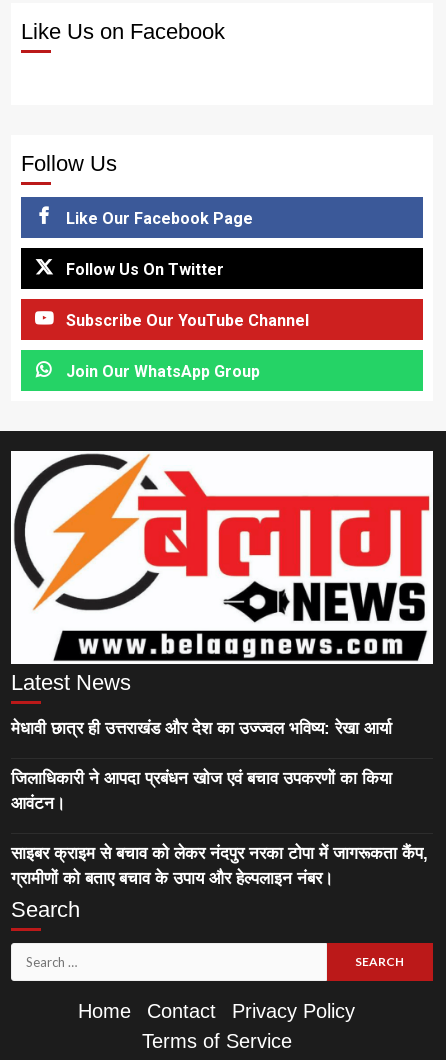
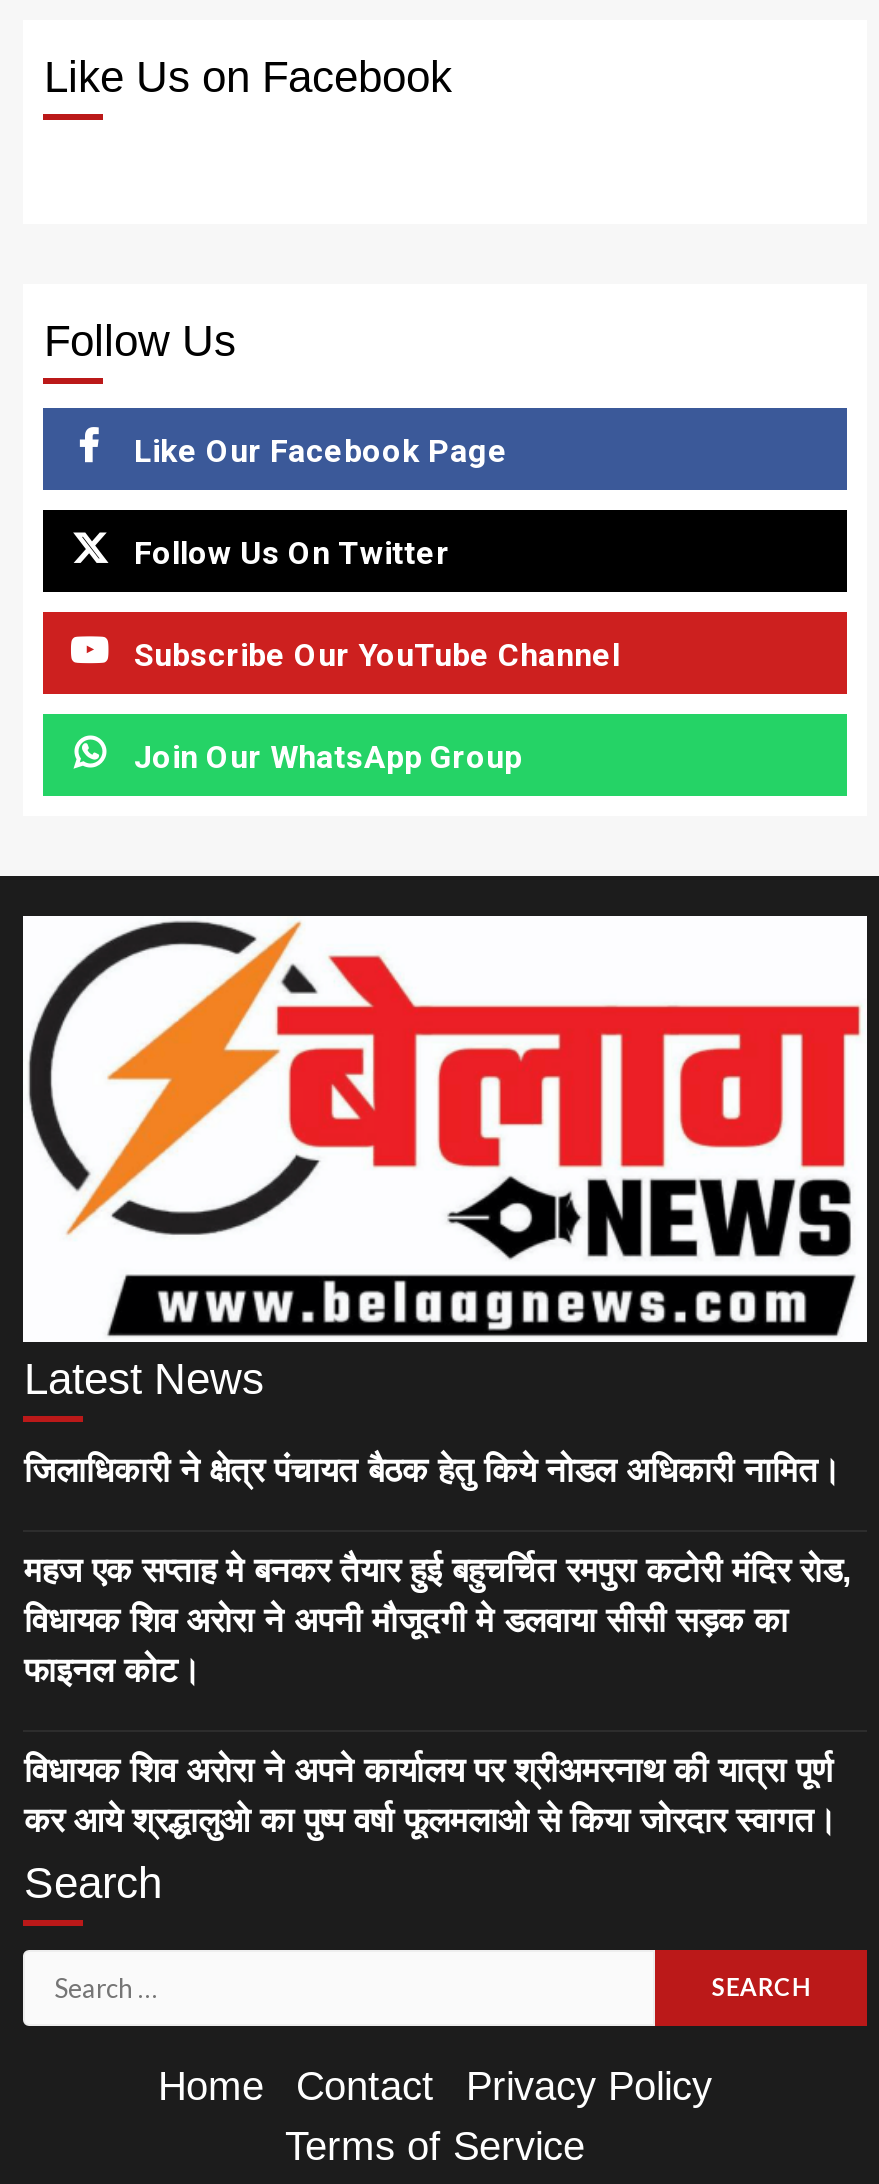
- मेधावी छात्र ही उत्तराखंड और देश का उज्ज्वल भविष्य: रेखा आर्या
+ जिलाधिकारी ने क्षेत्र पंचायत बैठक हेतु किये नोडल अधिकारी नामित।

- जिलाधिकारी ने आपदा प्रबंधन खोज एवं बचाव उपकरणों का किया
- आवंटन।
+ महज एक सप्ताह मे बनकर तैयार हुई बहुचर्चित रमपुरा कटोरी मंदिर रोड,
+ विधायक शिव अरोरा ने अपनी मौजूदगी मे डलवाया सीसी सड़क का
+ फाइनल कोट।

- साइबर क्राइम से बचाव को लेकर नंदपुर नरका टोपा में जागरूकता कैंप,
- ग्रामीणों को बताए बचाव के उपाय और हेल्पलाइन नंबर।
+ विधायक शिव अरोरा ने अपने कार्यालय पर श्रीअमरनाथ की यात्रा पूर्ण
+ कर आये श्रद्धालुओ का पुष्प वर्षा फूलमलाओ से किया जोरदार स्वागत।
